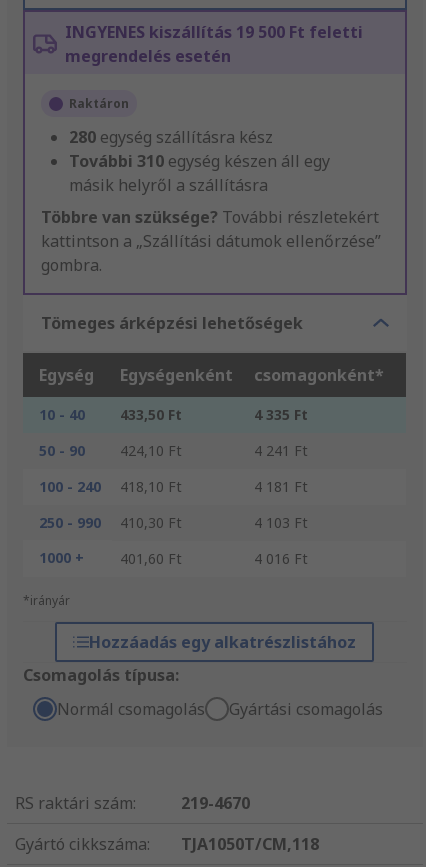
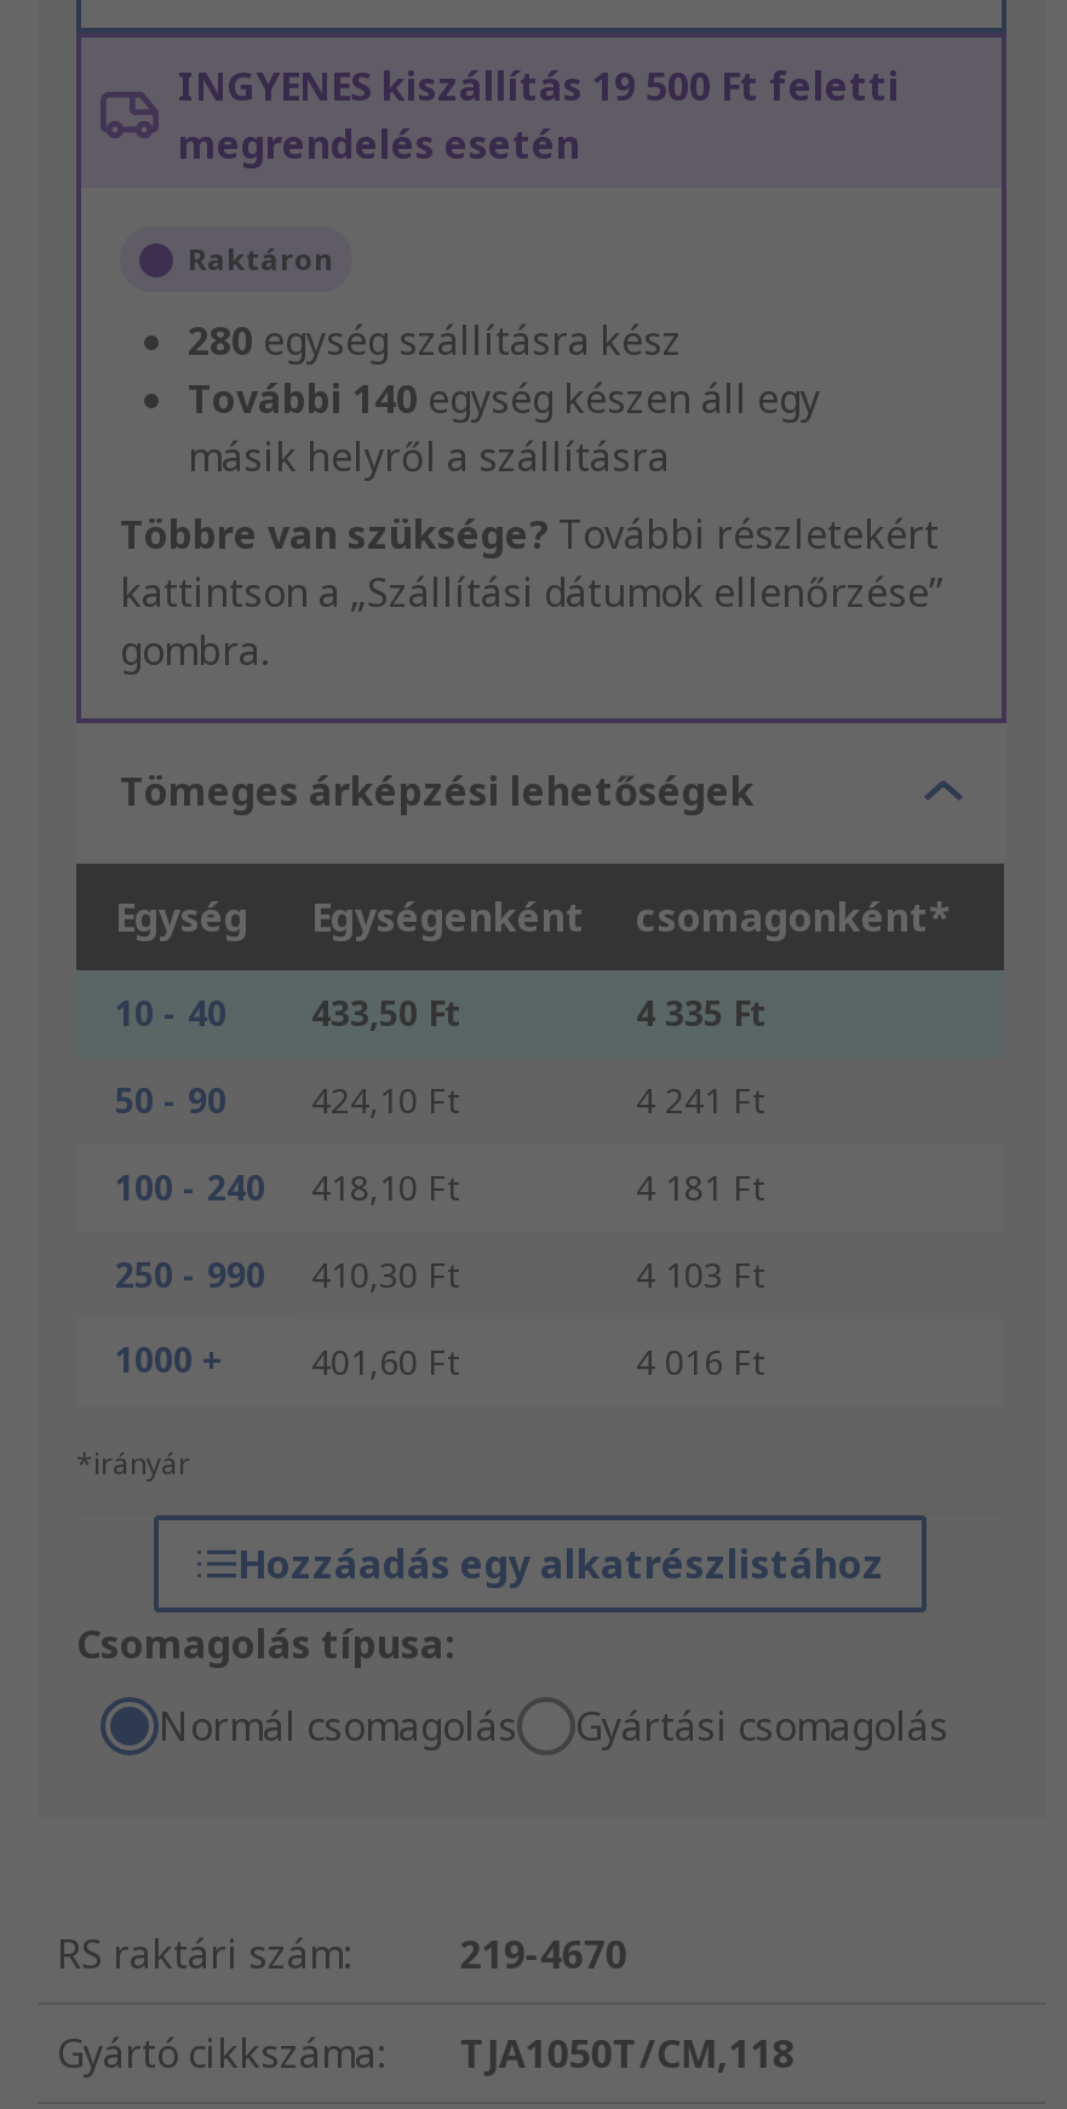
- További 310 egység készen áll egy
+ További 140 egység készen áll egy
